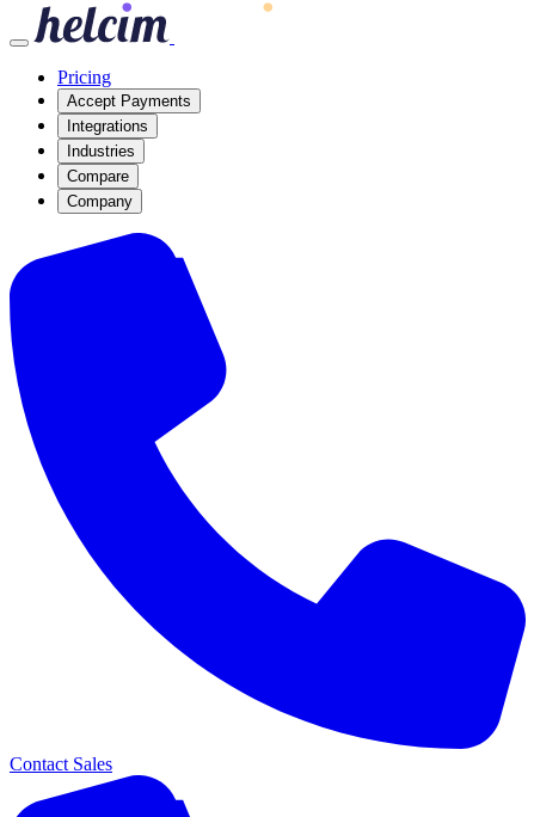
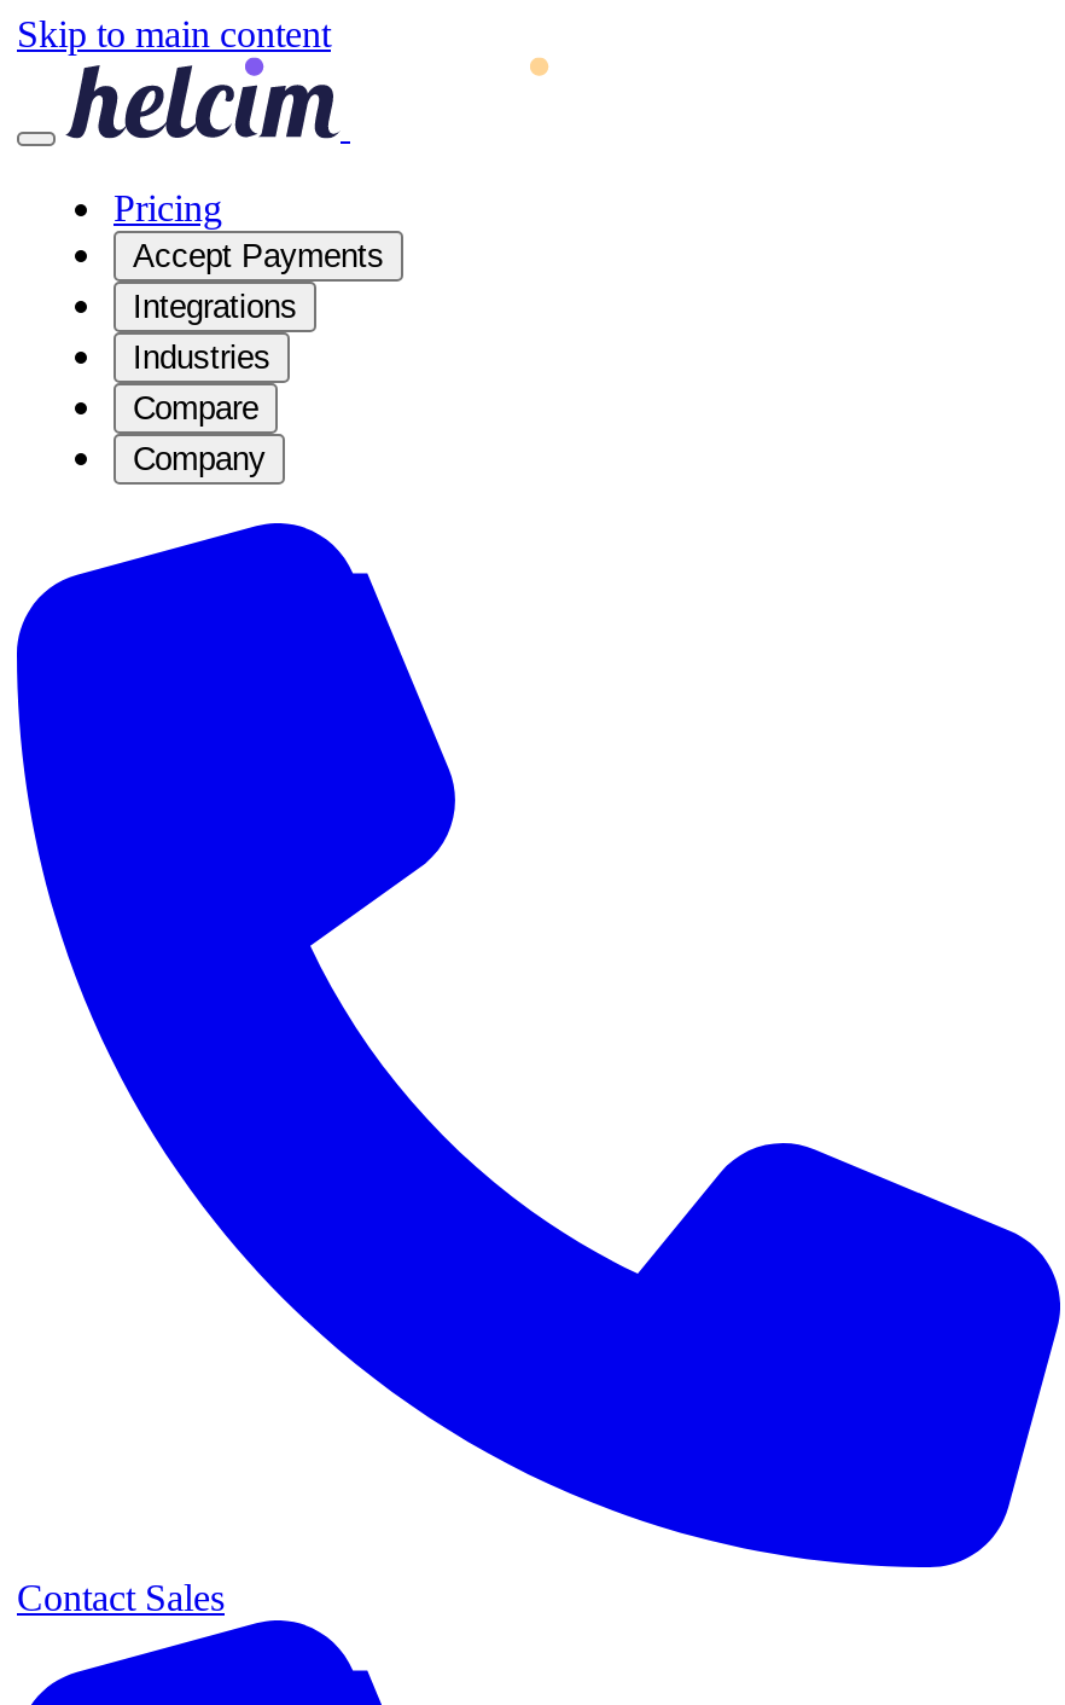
+ Skip to main content
